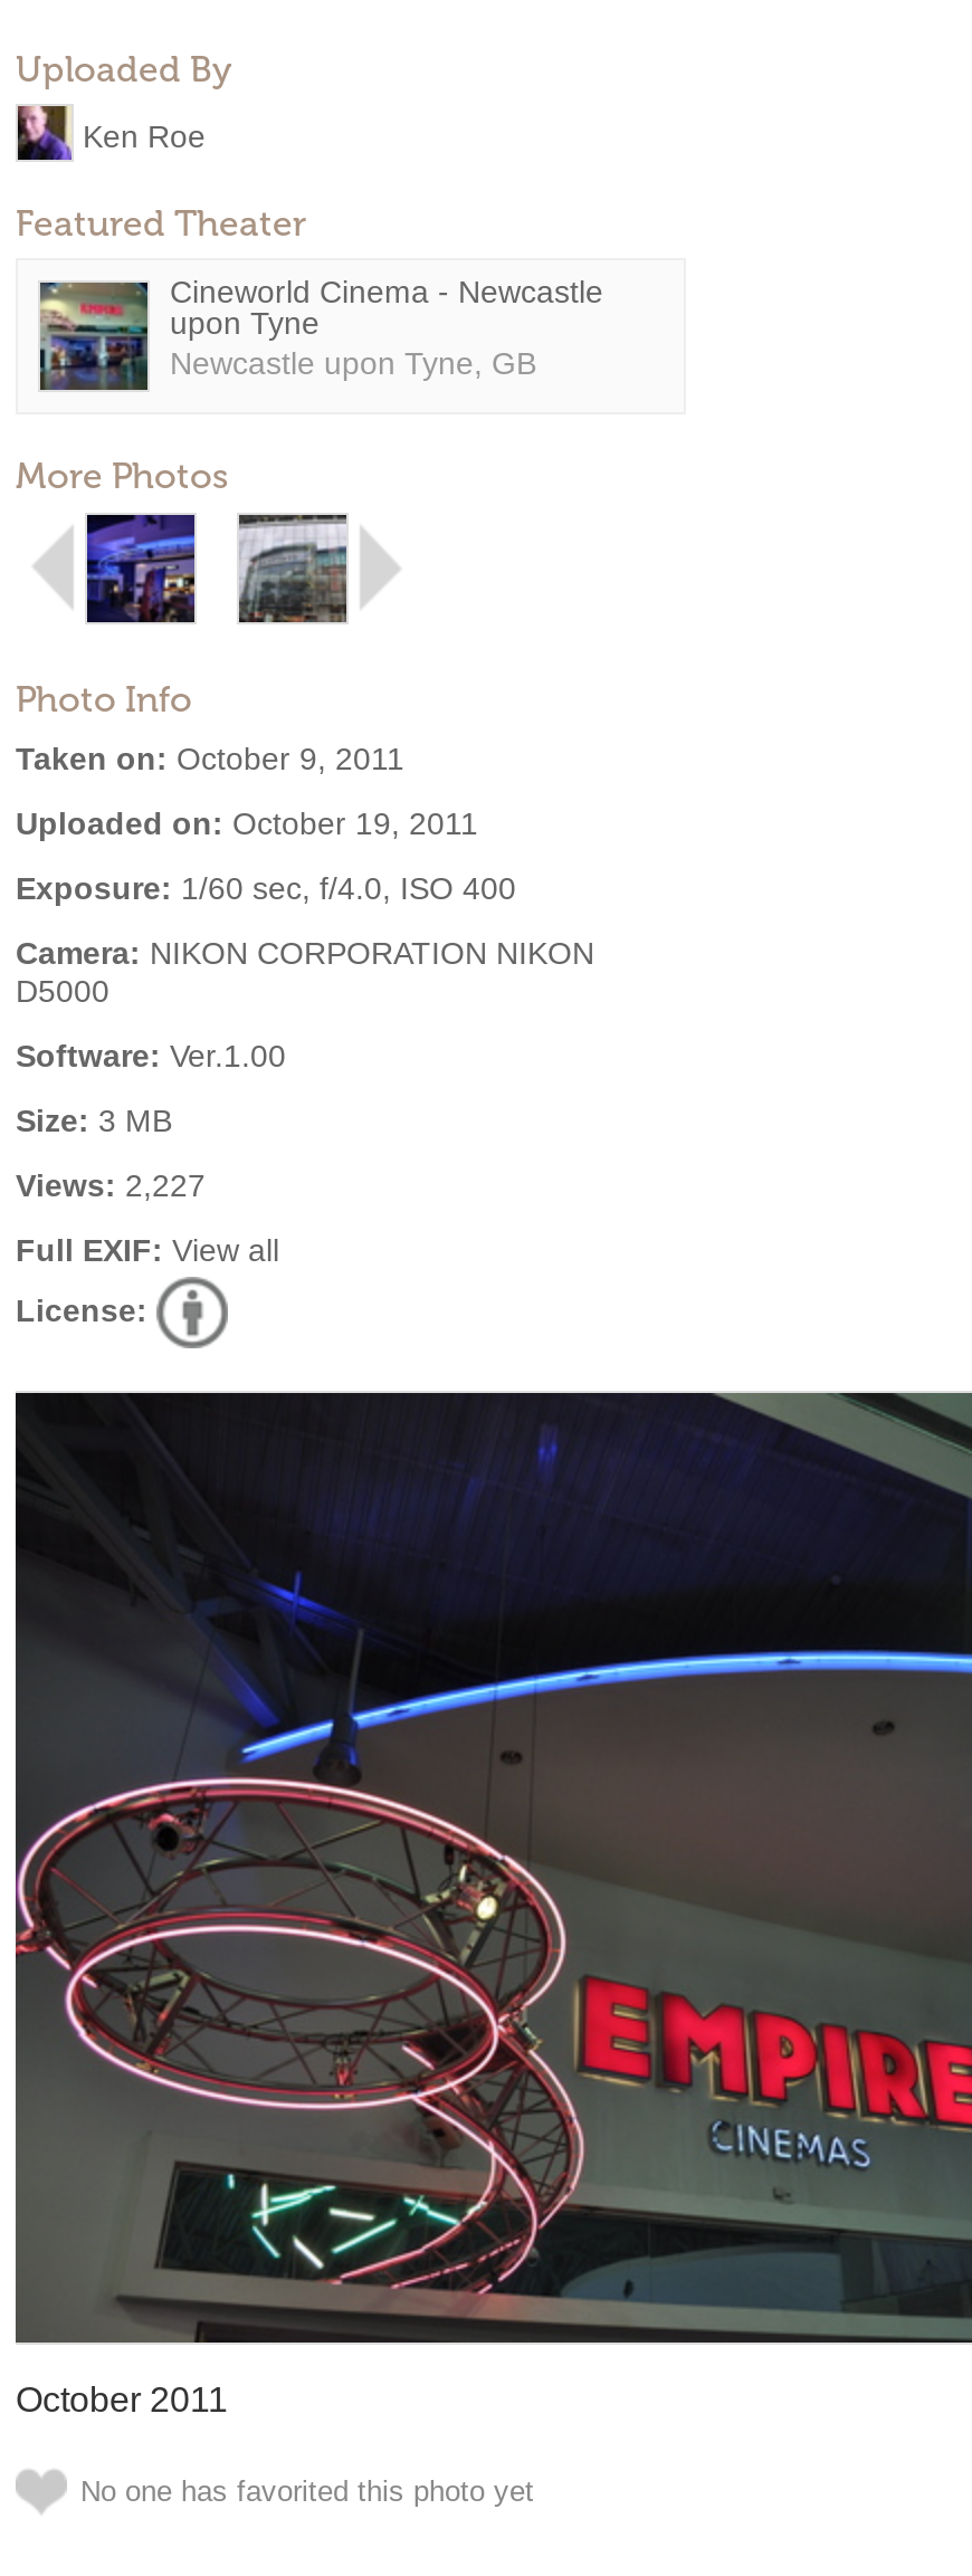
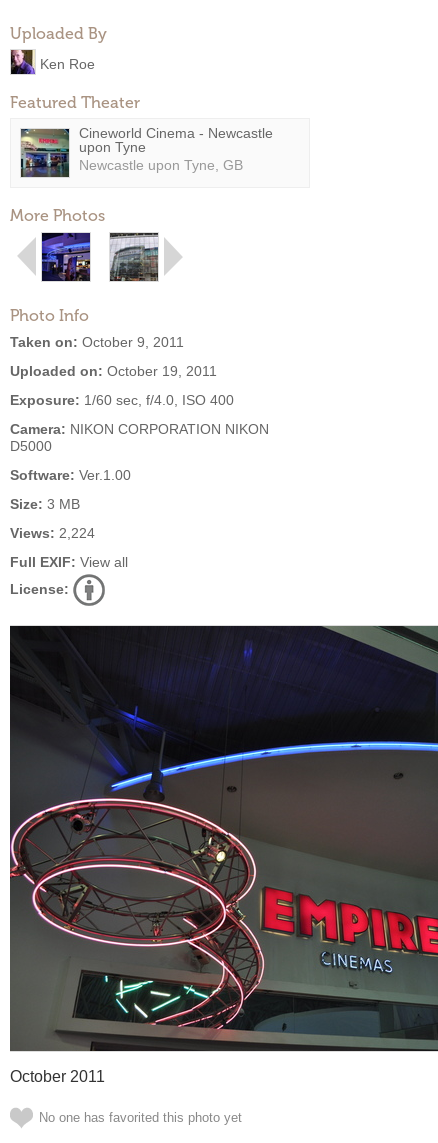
- Views: 2,227
+ Views: 2,224
